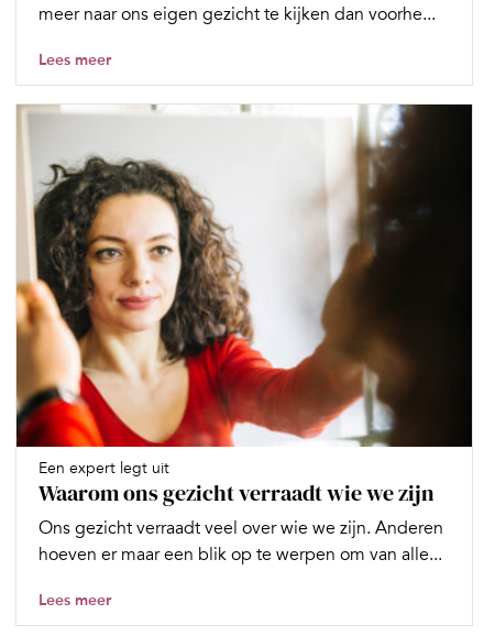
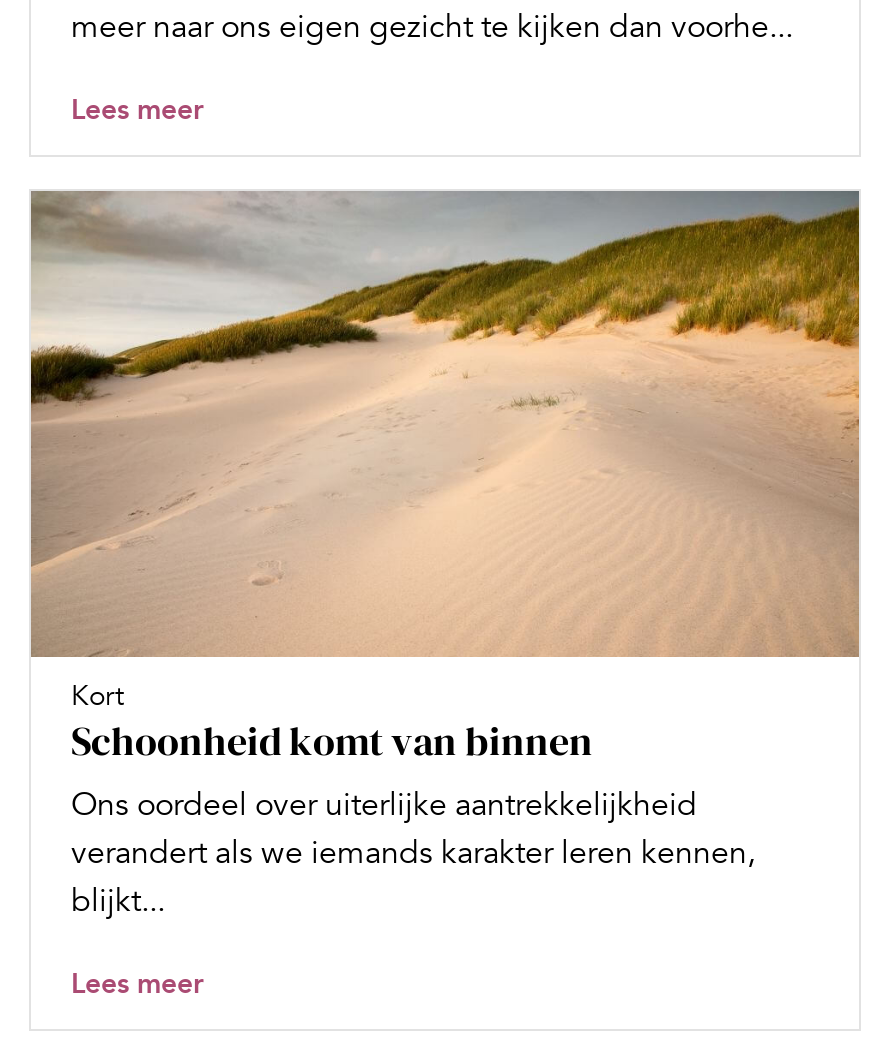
- [image]
- Een expert legt uit
- Waarom ons gezicht verraadt wie we zijn
- Ons gezicht verraadt veel over wie we zijn. Anderen
- hoeven er maar een blik op te werpen om van alle...
+ [image]
+ Kort
+ Schoonheid komt van binnen
+ Ons oordeel over uiterlijke aantrekkelijkheid
+ verandert als we iemands karakter leren kennen,
+ blijkt...
